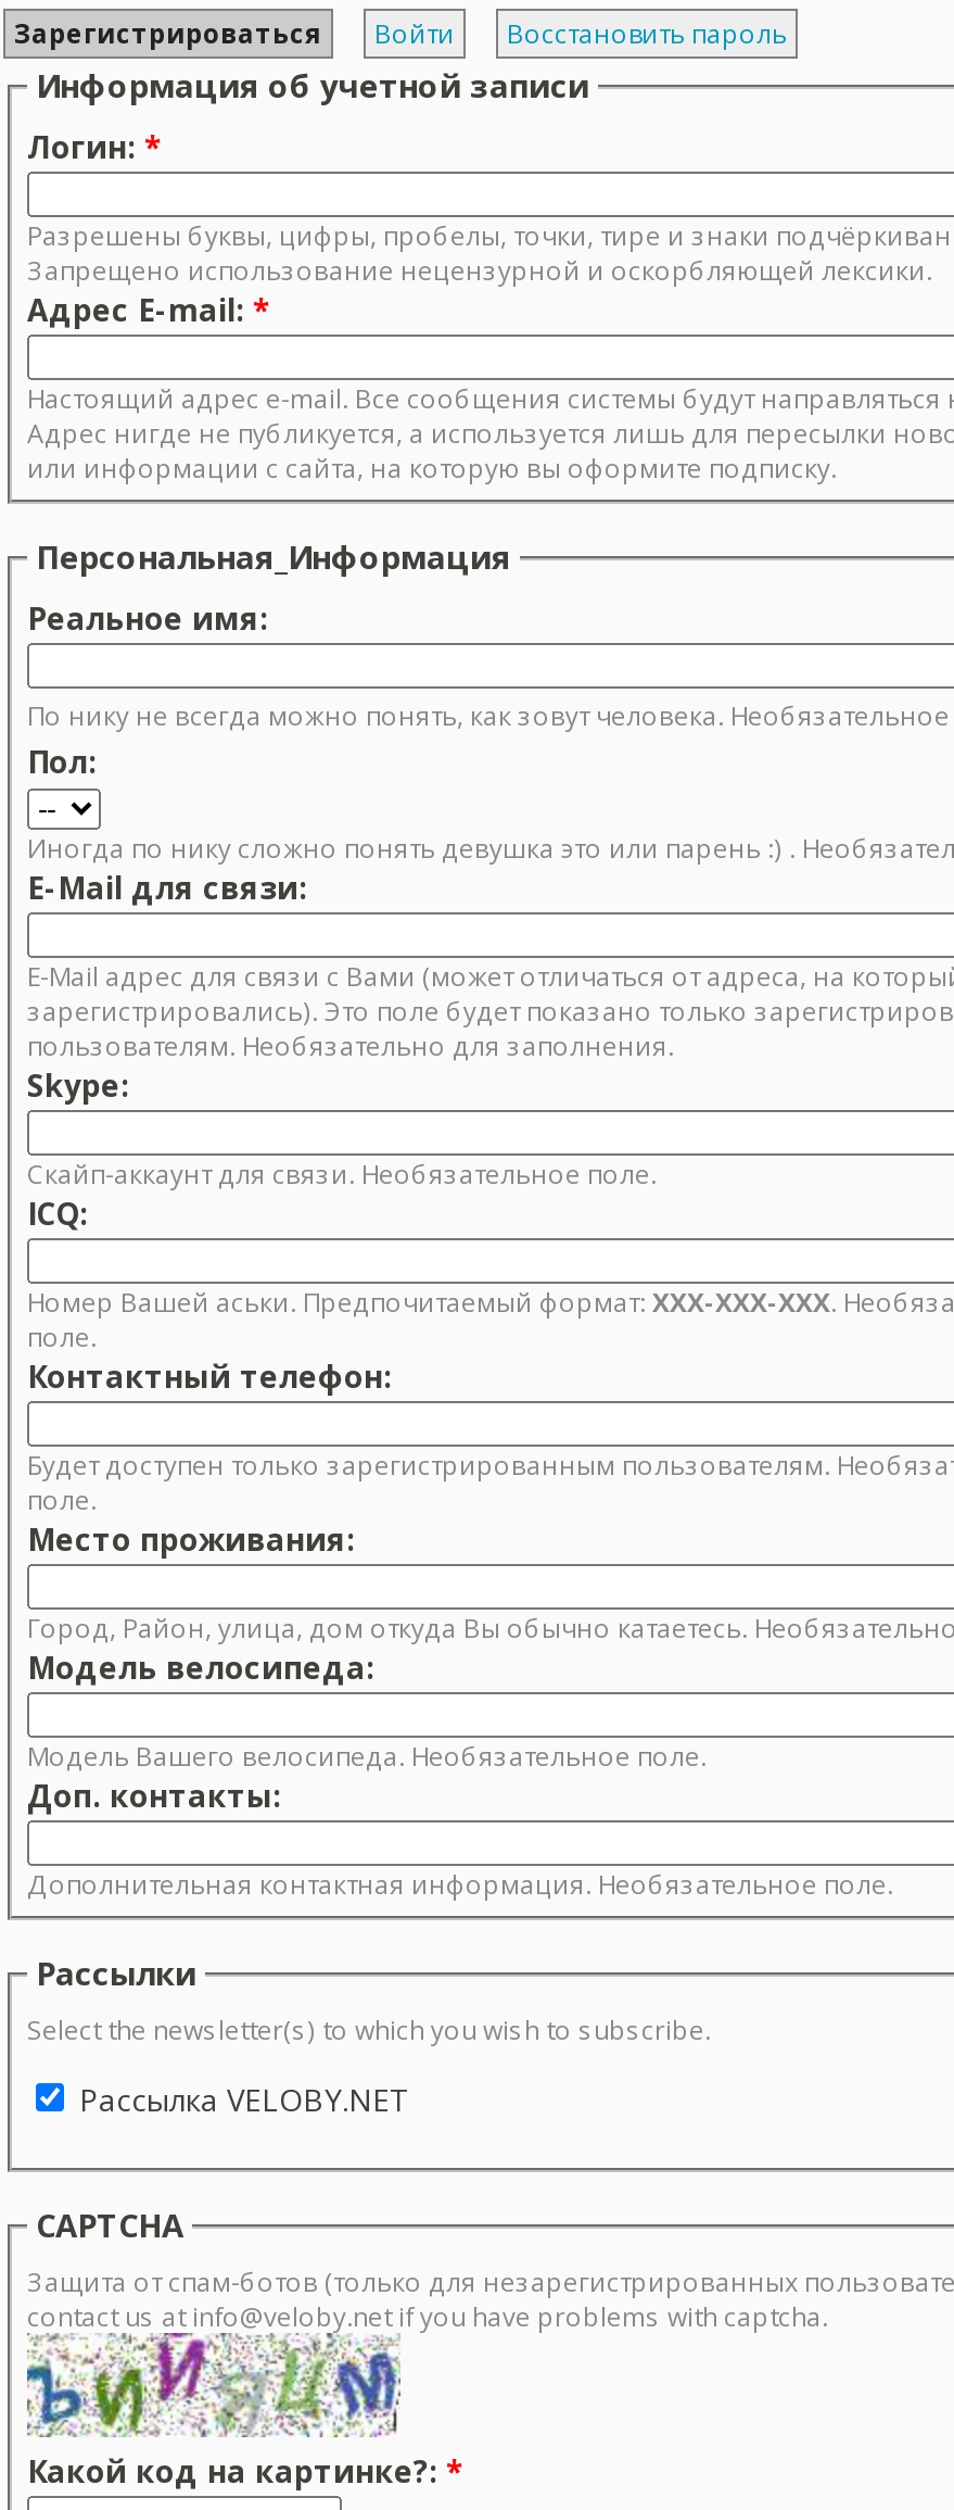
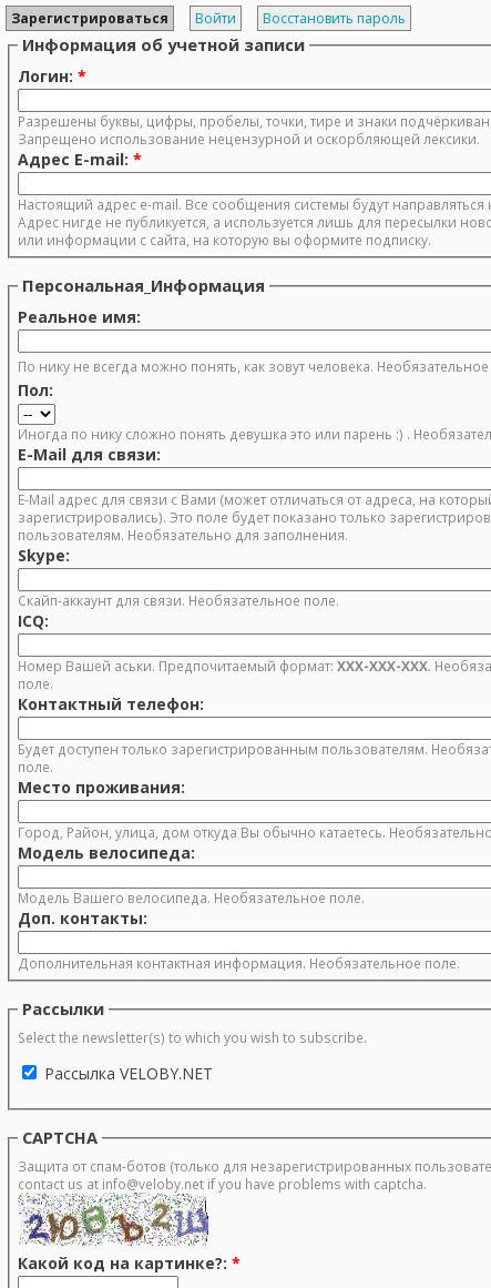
- [image]
+ [image]
